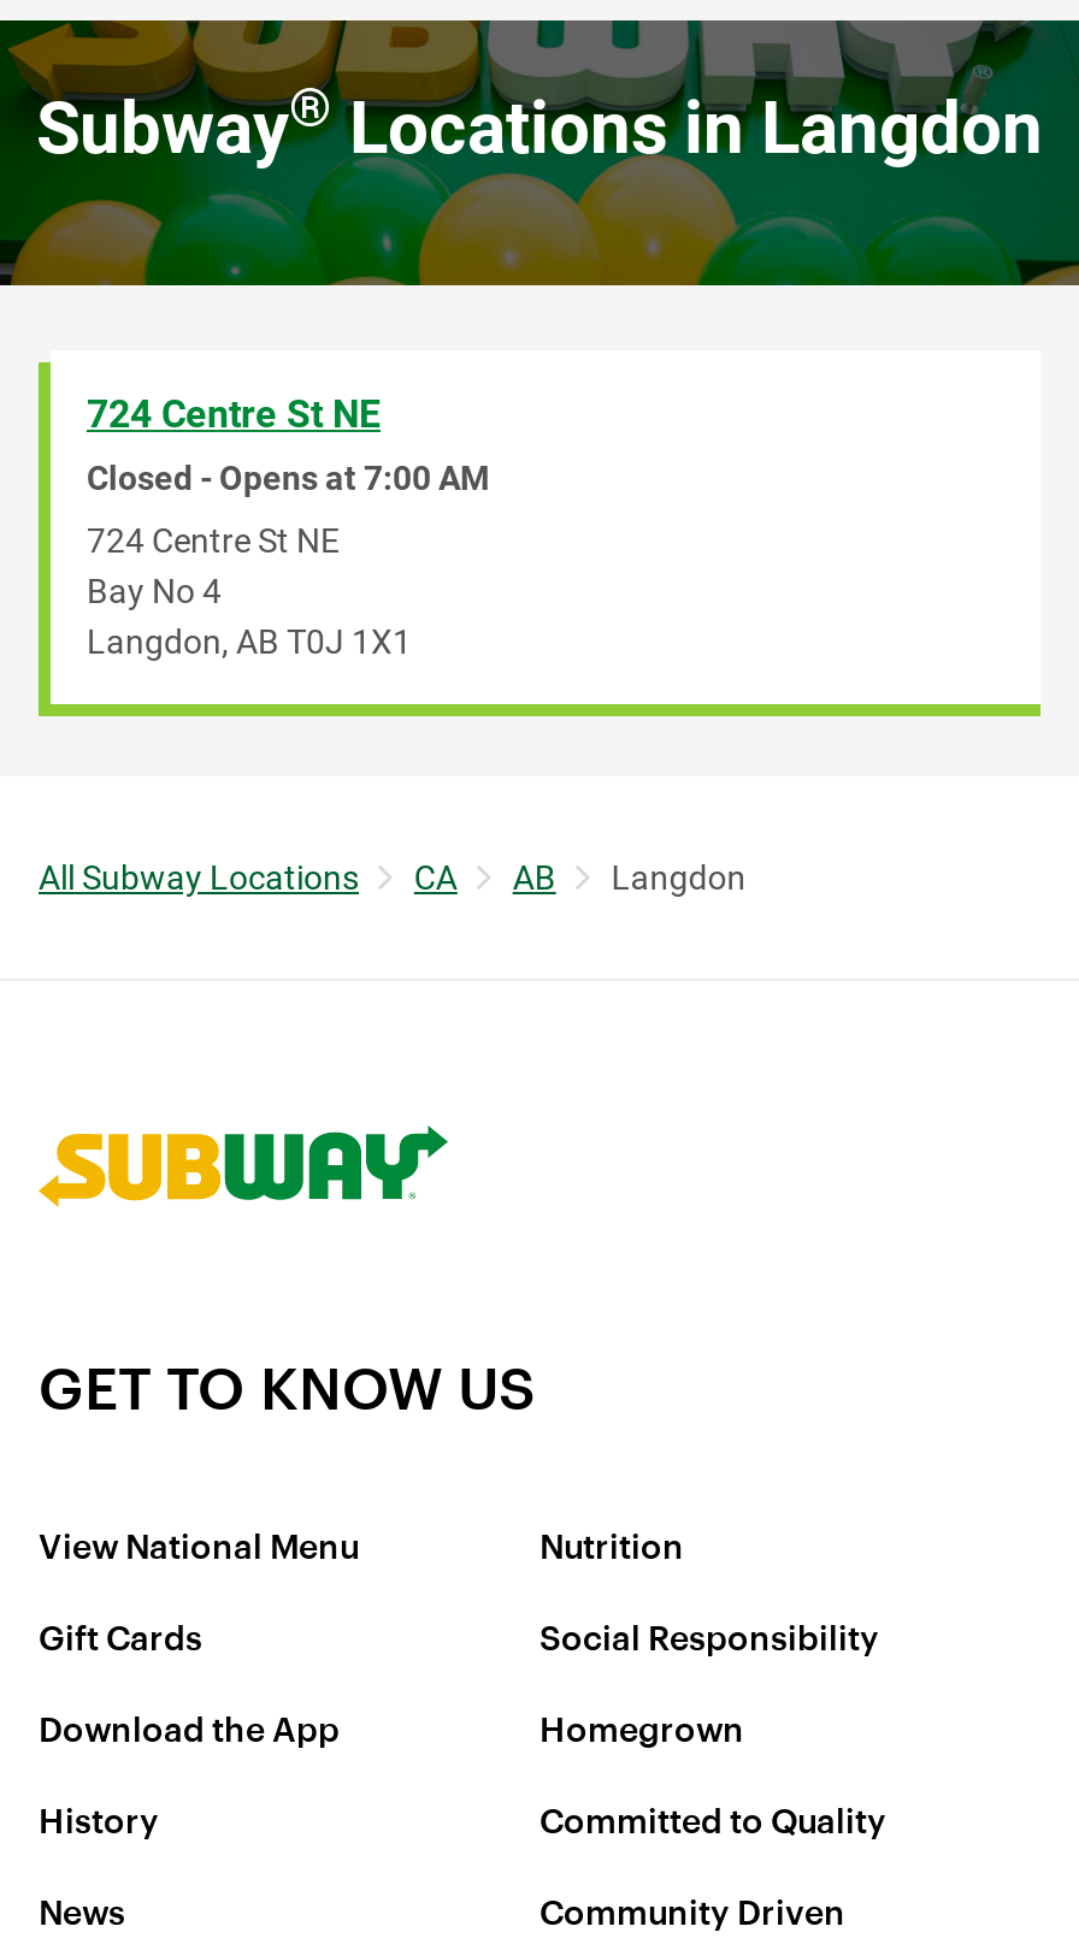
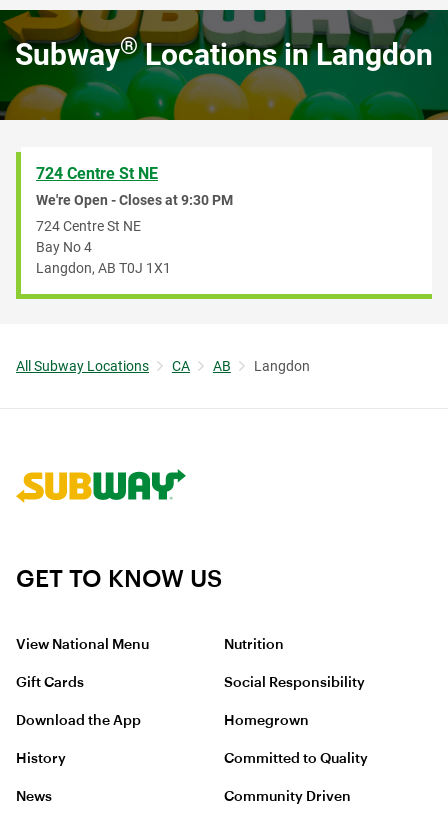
- Closed - Opens at 7:00 AM
+ We're Open - Closes at 9:30 PM
